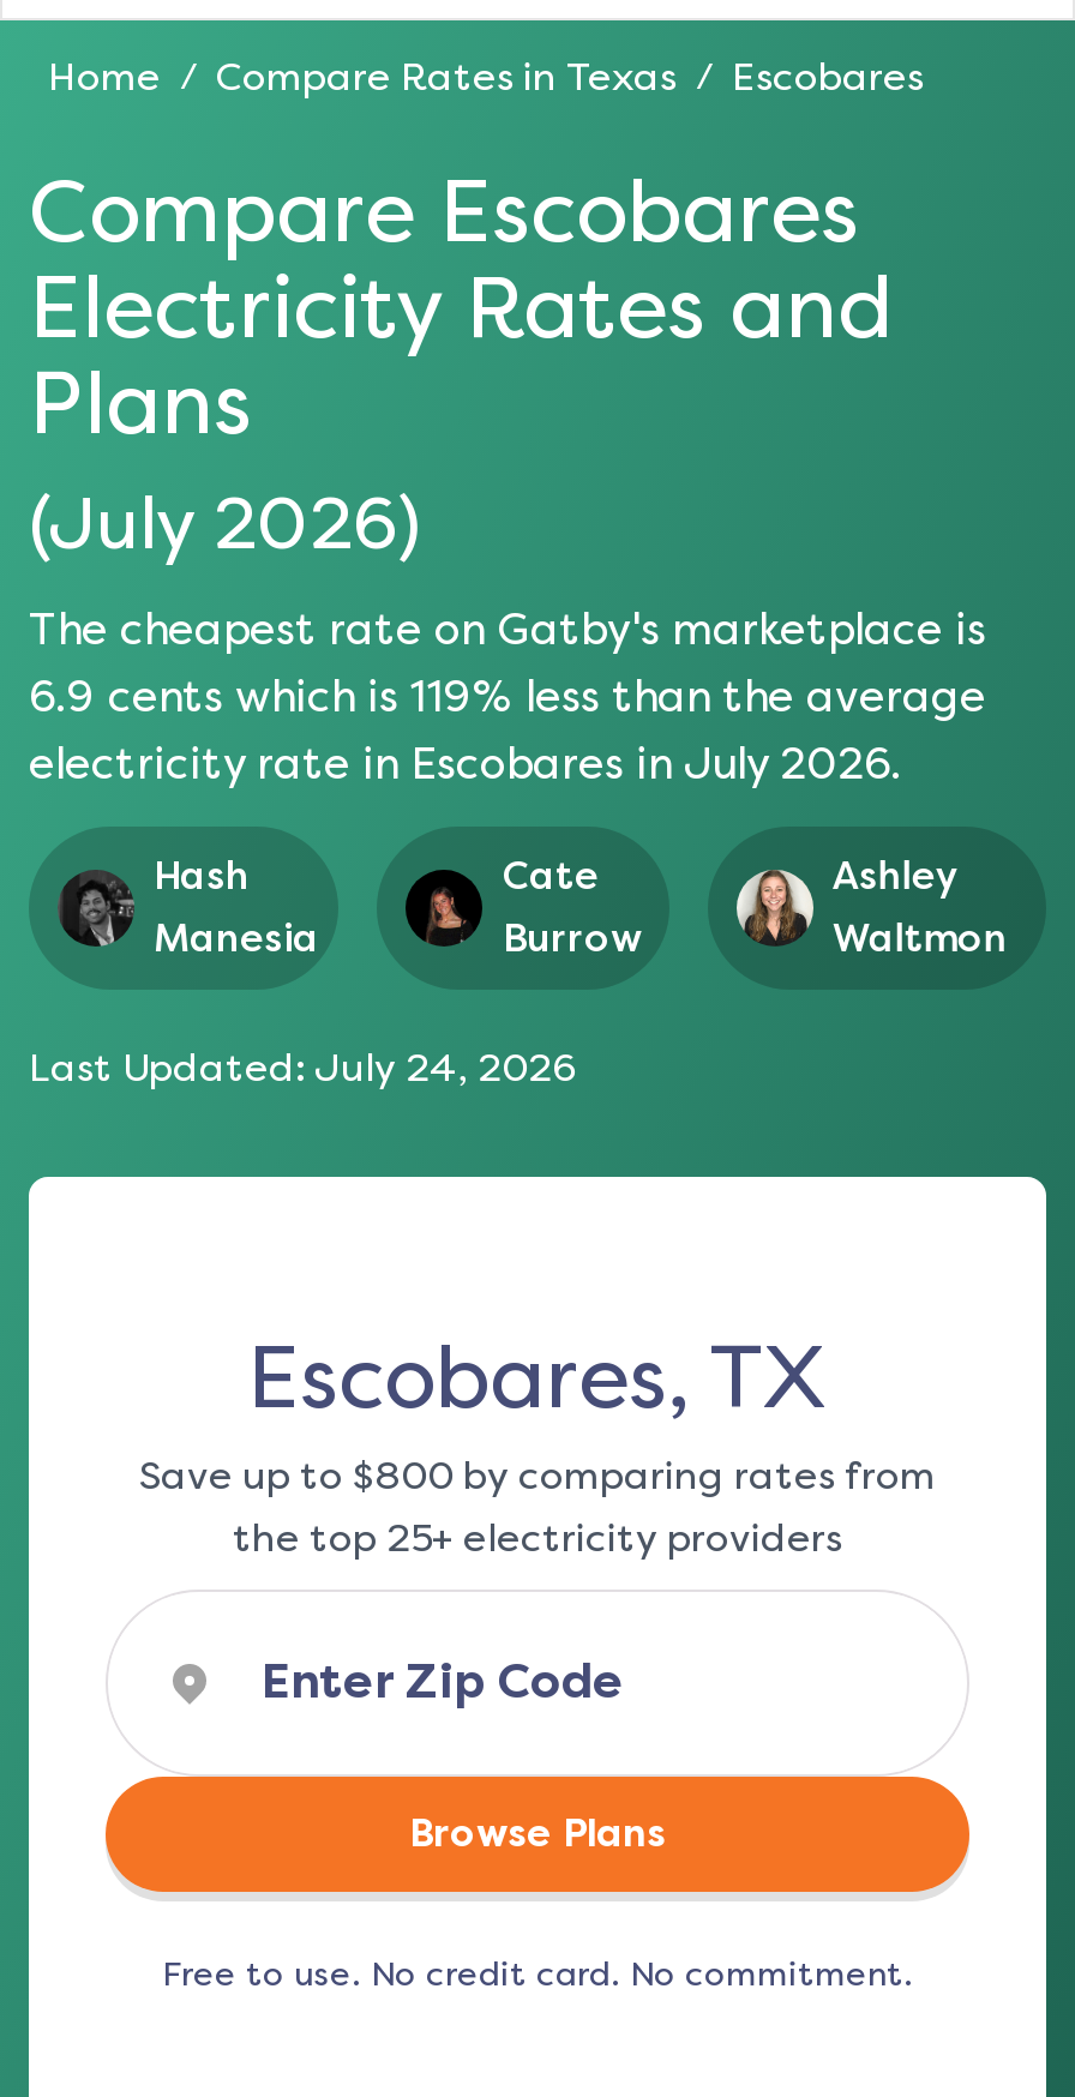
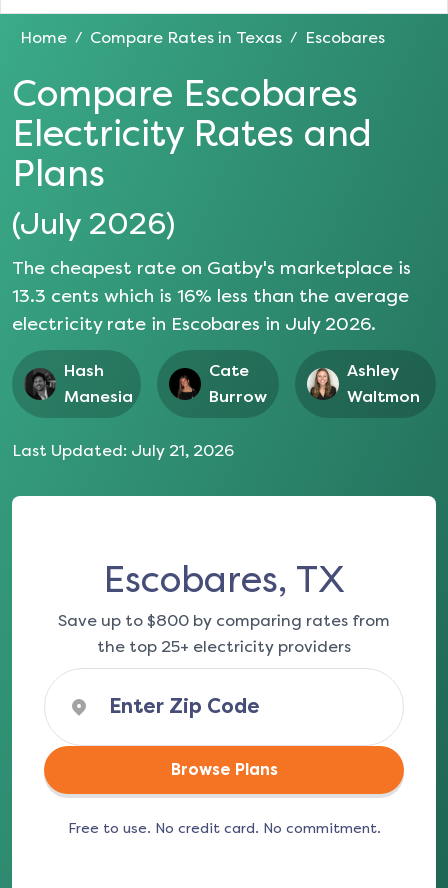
- 6.9 cents which is 119% less than the average
+ 13.3 cents which is 16% less than the average

- Last Updated: July 24, 2026
+ Last Updated: July 21, 2026
